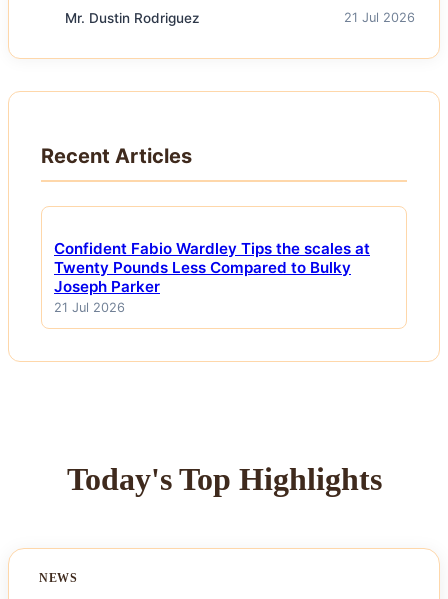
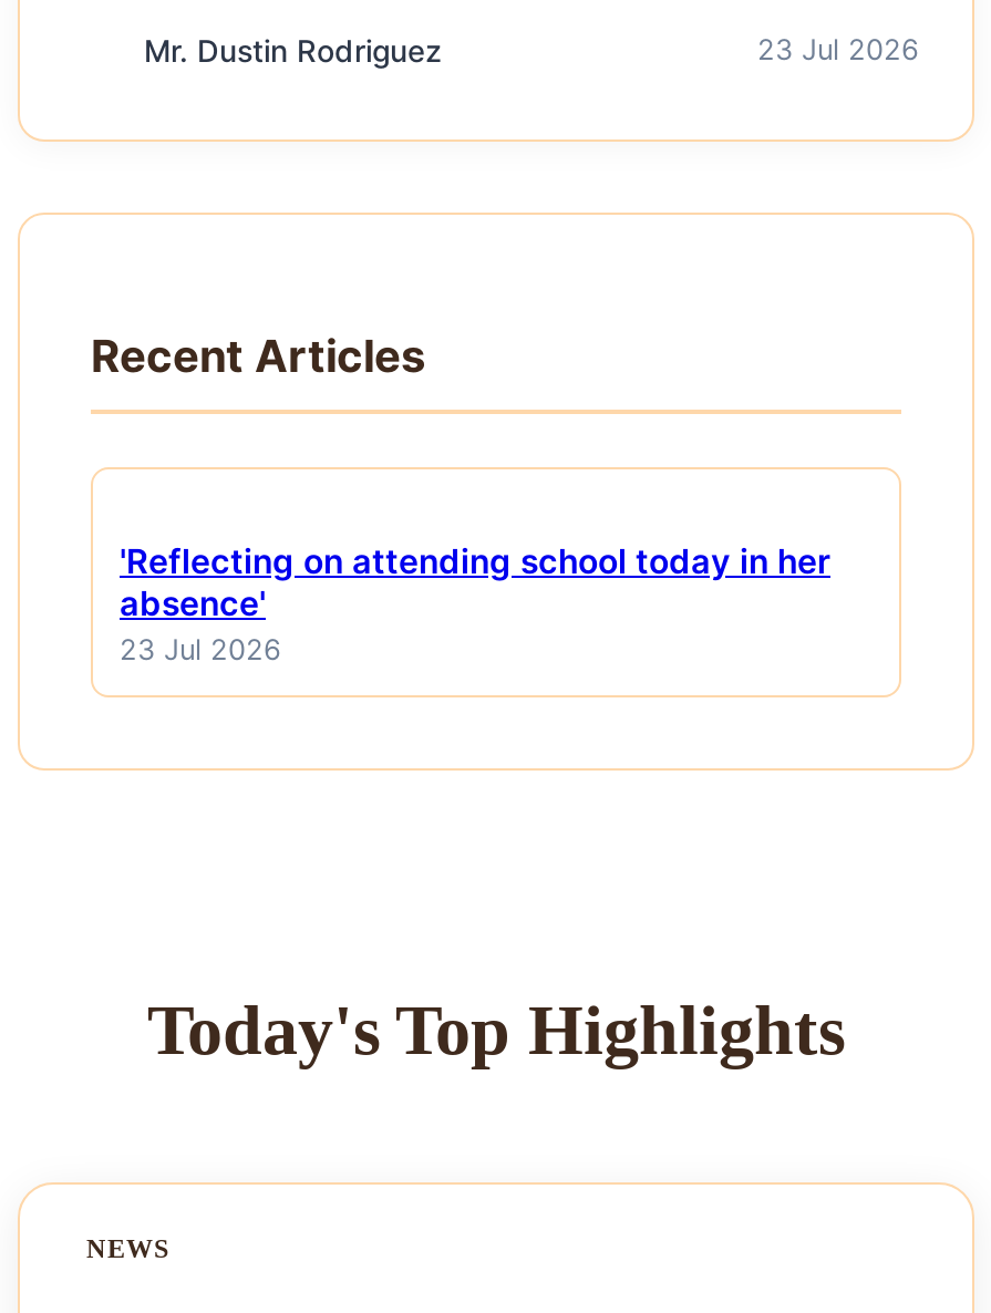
- 21 Jul 2026
+ 23 Jul 2026

- Confident Fabio Wardley Tips the scales at
- Twenty Pounds Less Compared to Bulky
- Joseph Parker
- 21 Jul 2026
+ 'Reflecting on attending school today in her
+ absence'
+ 23 Jul 2026
